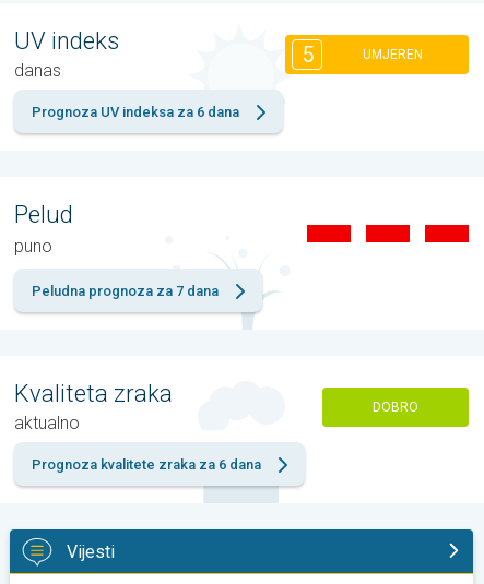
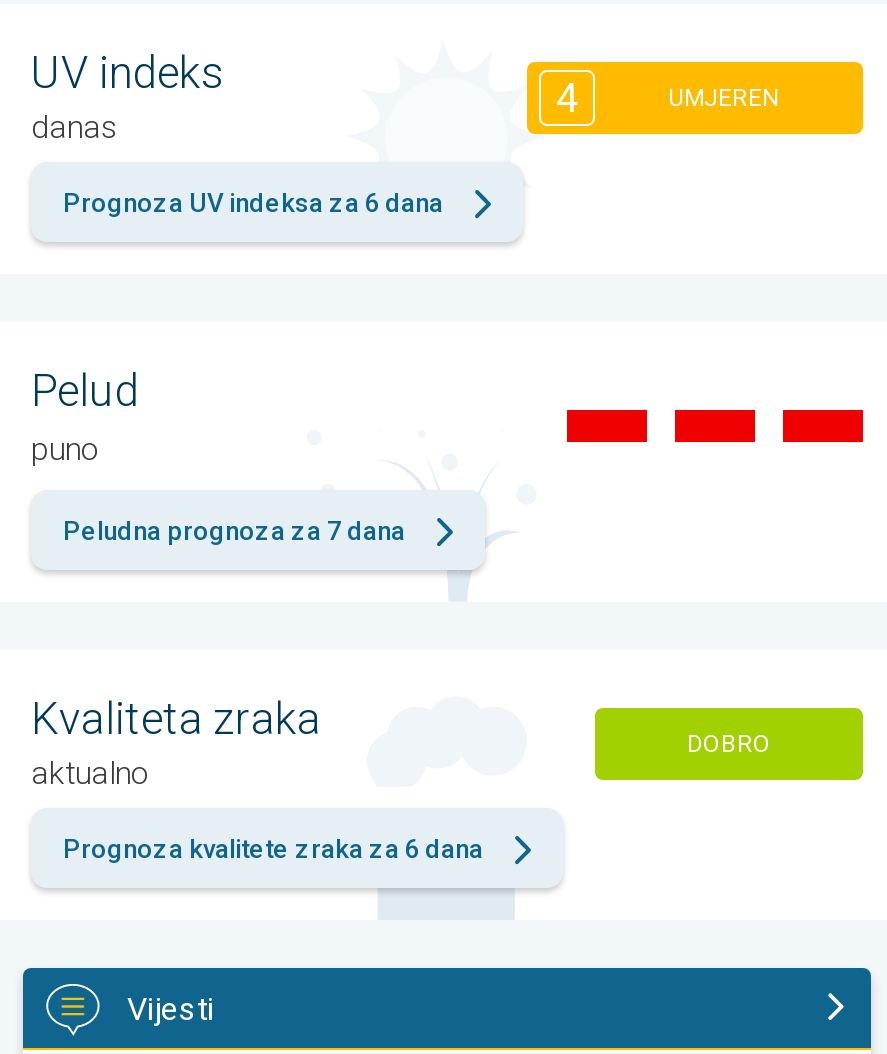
- 5
+ 4
